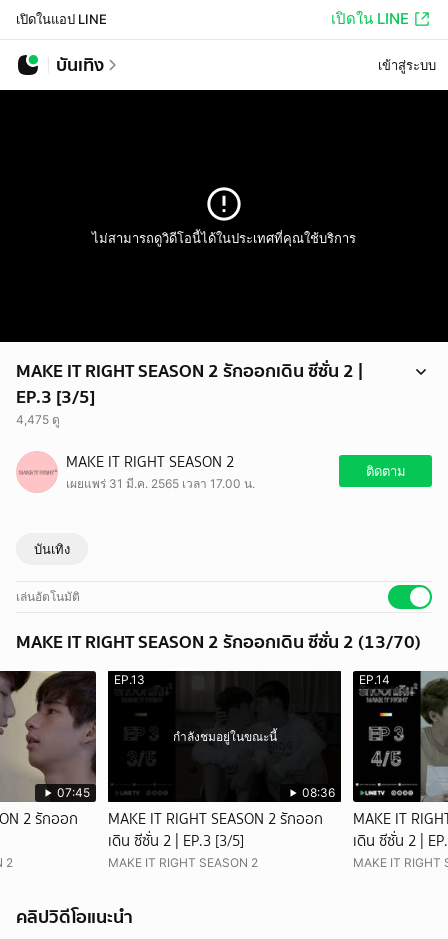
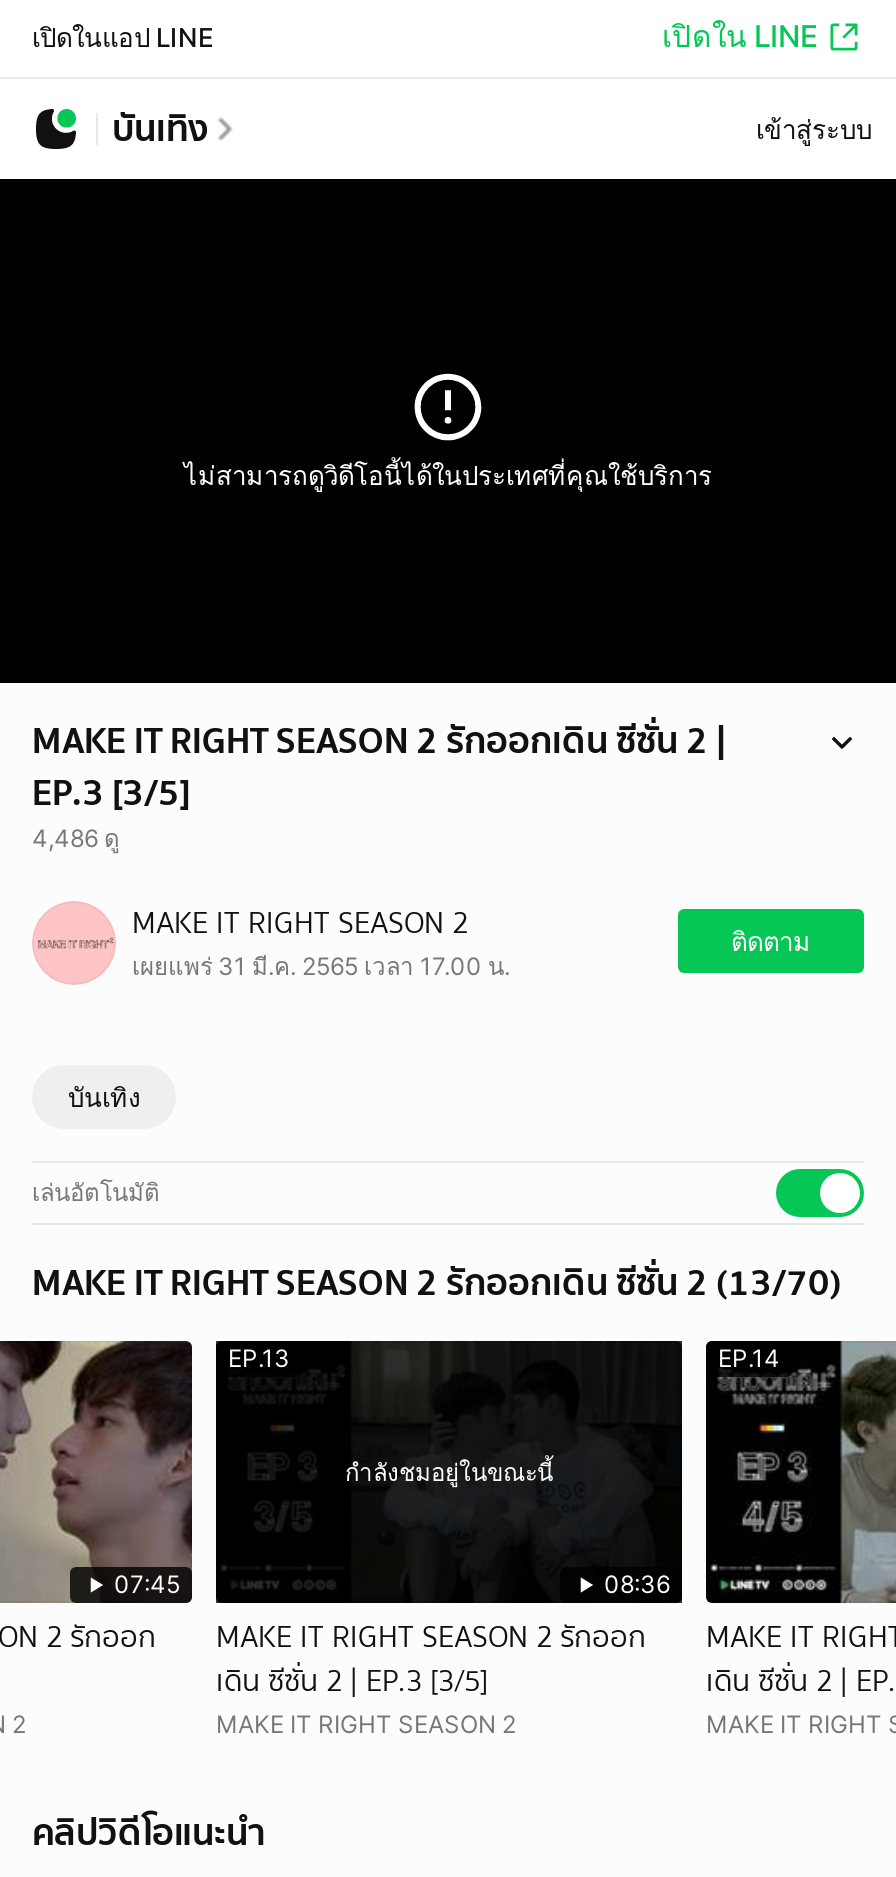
- 4,475 ดู
+ 4,486 ดู
